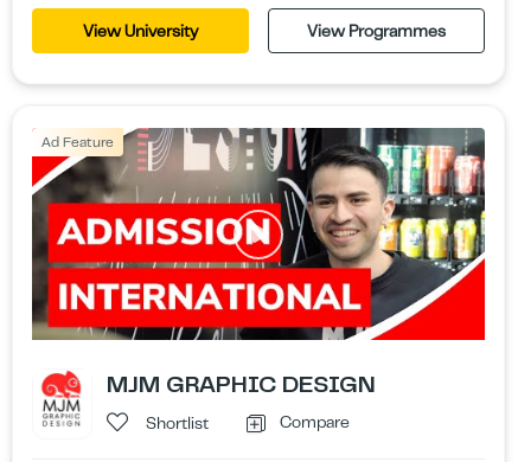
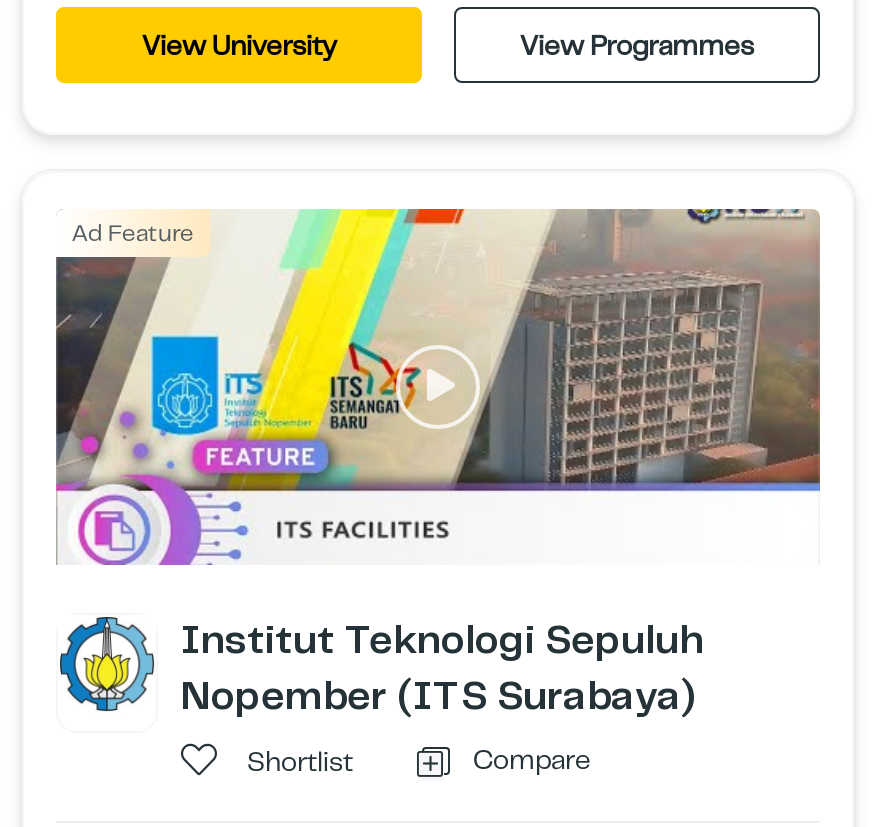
- [image]
- MJM GRAPHIC DESIGN
+ [image]
+ Institut Teknologi Sepuluh
+ Nopember (ITS Surabaya)

- [image]
+ [image]
